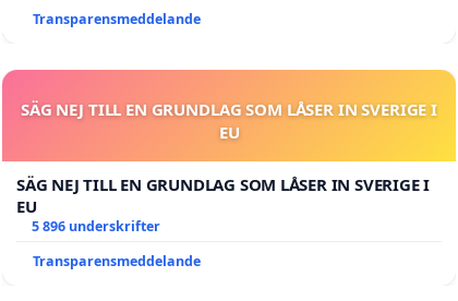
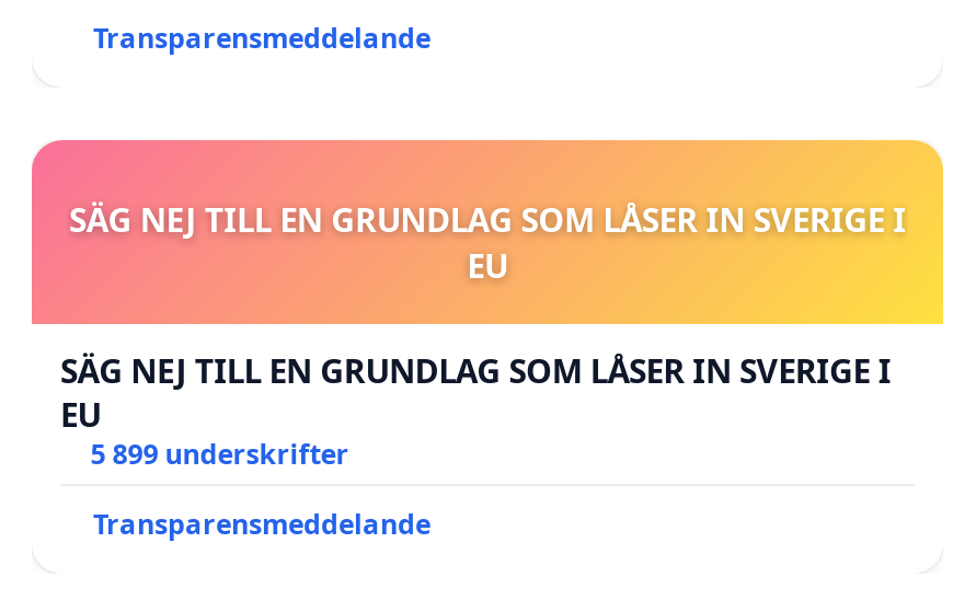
- 5 896 underskrifter
+ 5 899 underskrifter
